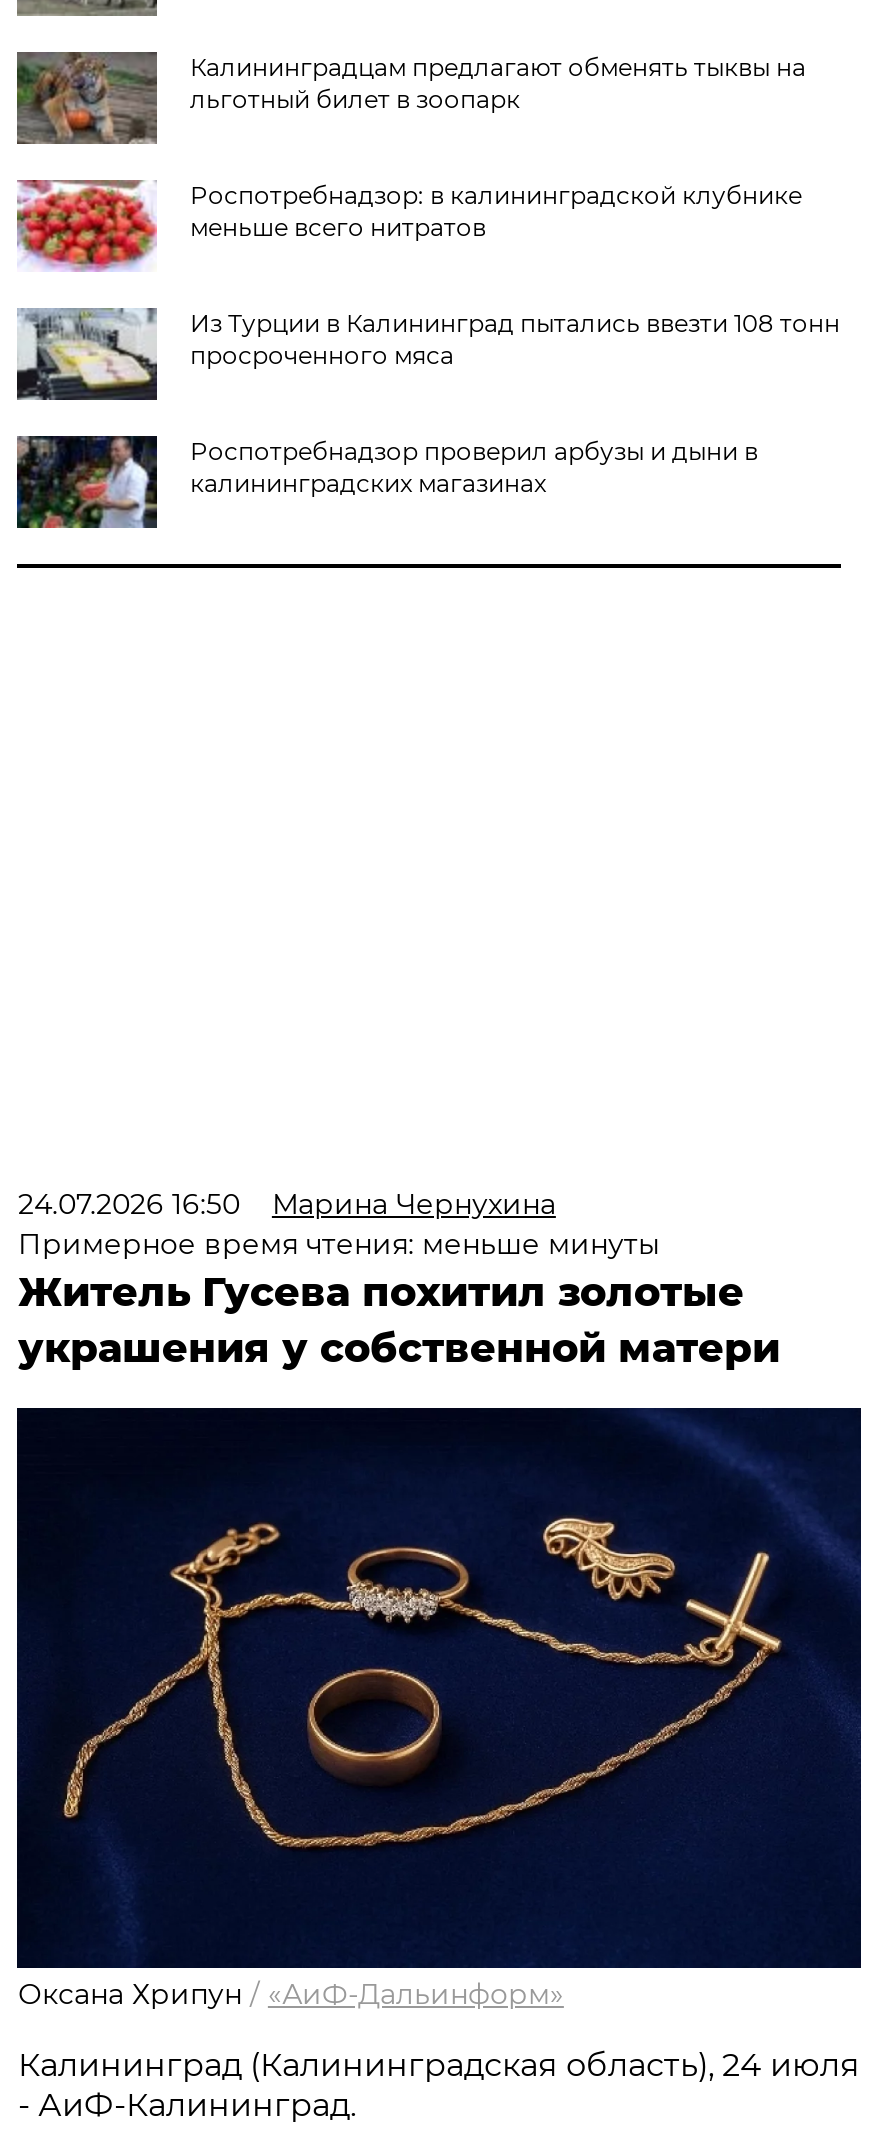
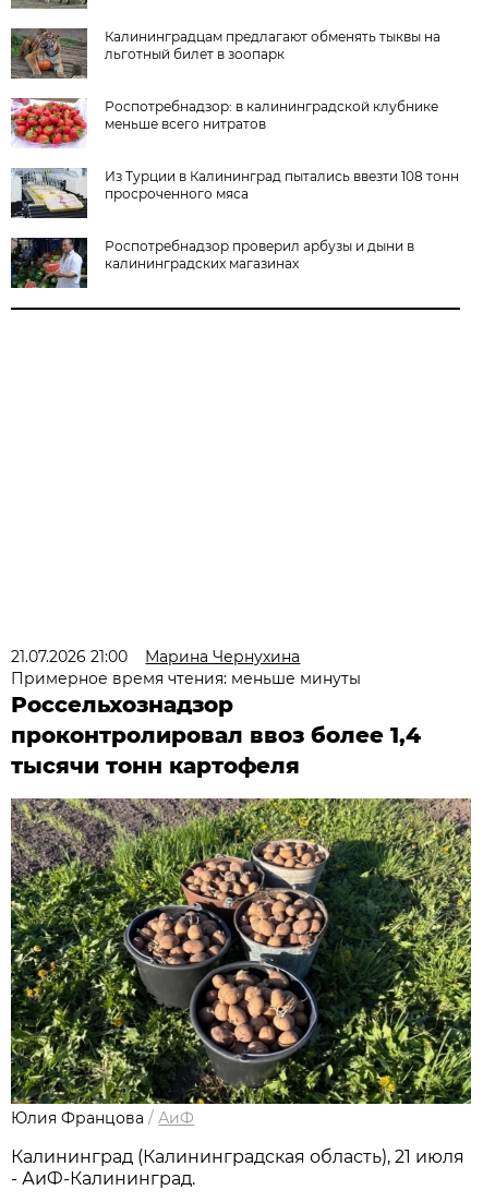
- 24.07.2026 16:50 Марина Чернухина
+ 21.07.2026 21:00 Марина Чернухина

- Житель Гусева похитил золотые
- украшения у собственной матери
+ Россельхознадзор
+ проконтролировал ввоз более 1,4
+ тысячи тонн картофеля

- [image]
- Оксана Хрипун / «АиФ-Дальинформ»
+ [image]
+ Юлия Францова / АиФ

- Калининград (Калининградская область), 24 июля
+ Калининград (Калининградская область), 21 июля
